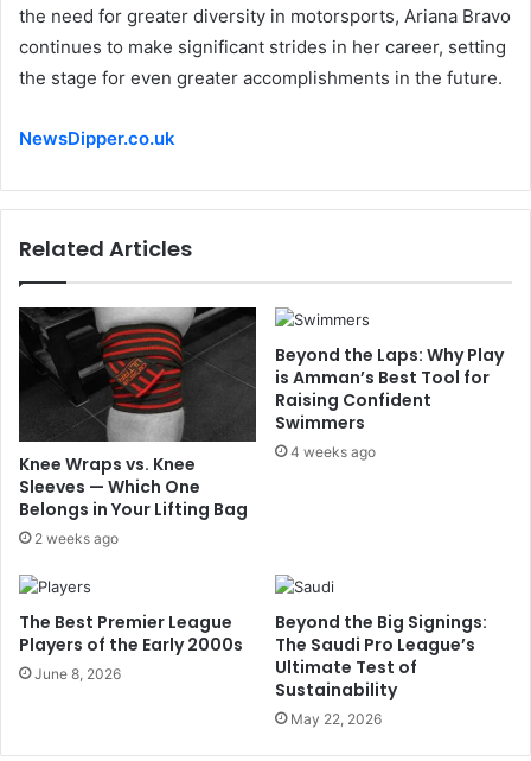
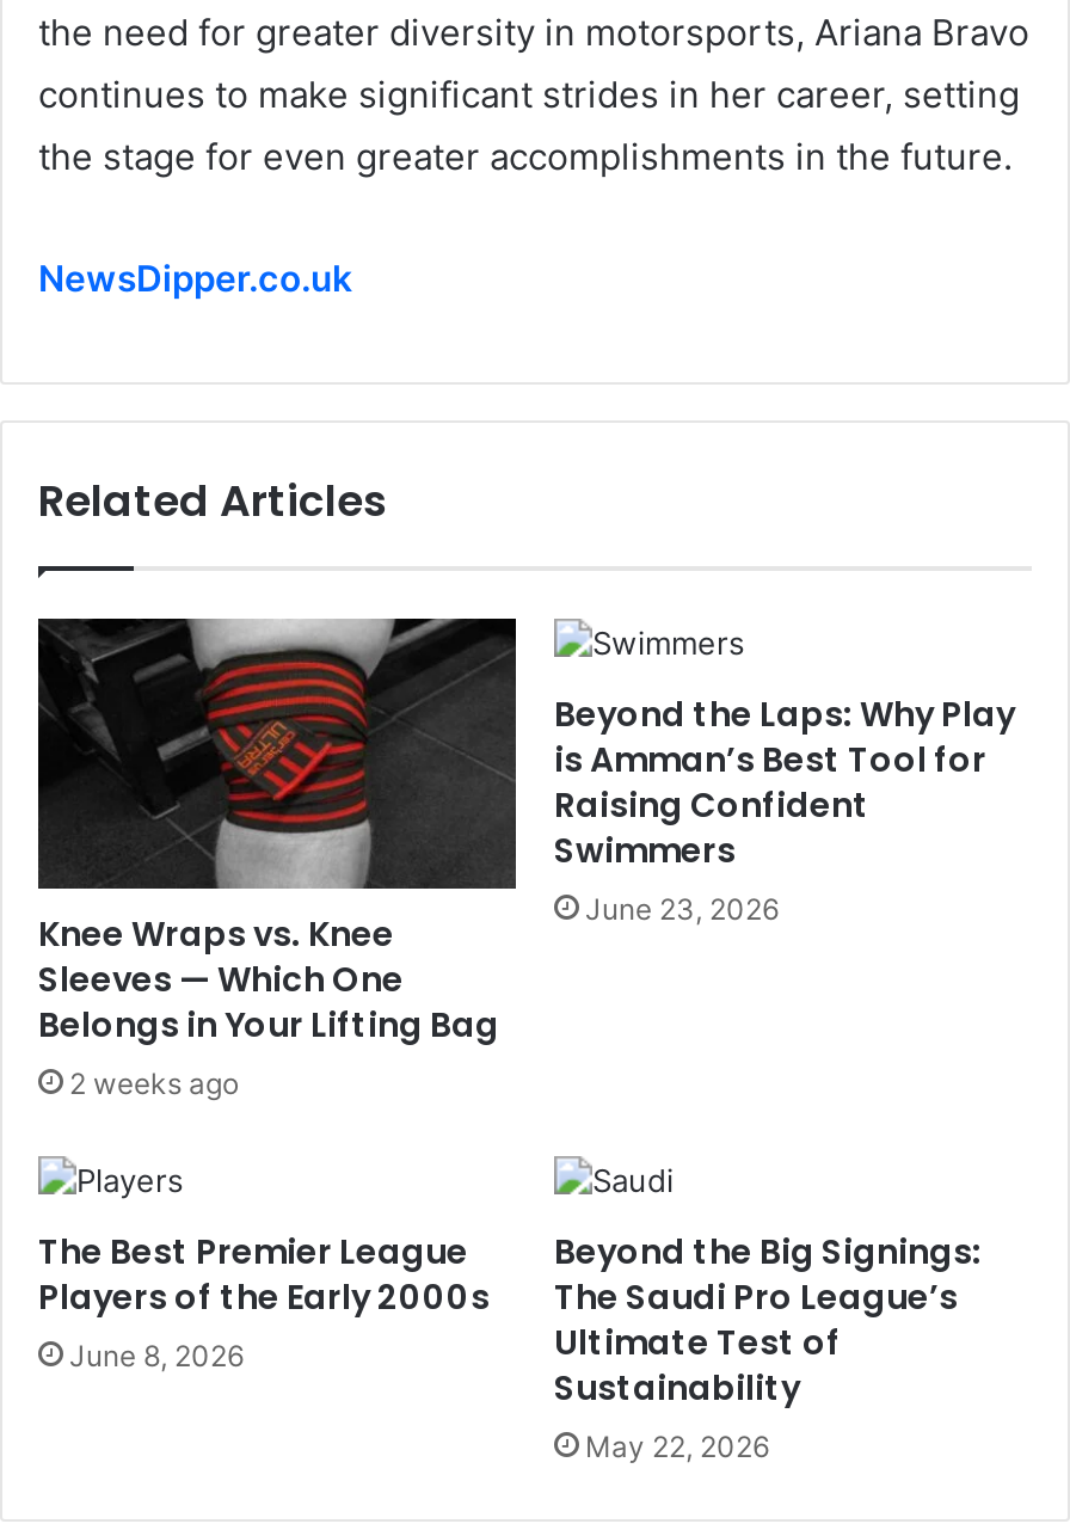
- 4 weeks ago
+ June 23, 2026
